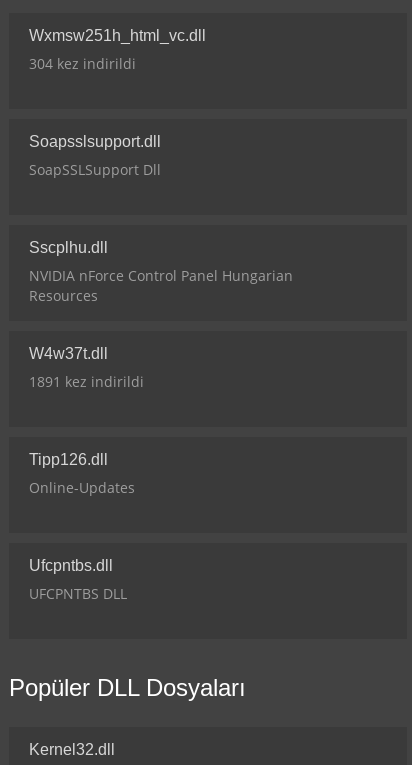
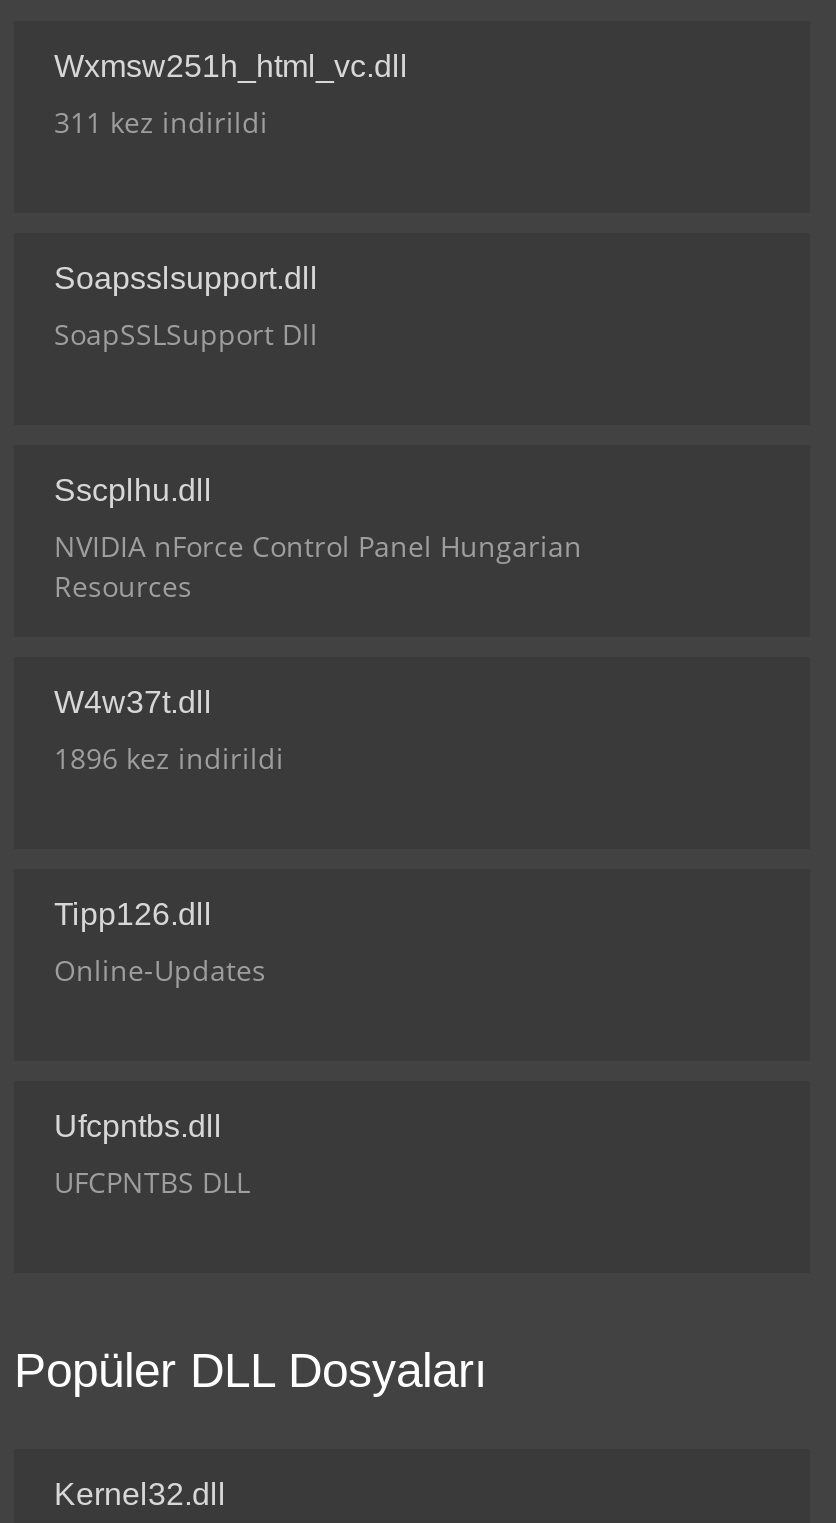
- 304 kez indirildi
+ 311 kez indirildi

- 1891 kez indirildi
+ 1896 kez indirildi
